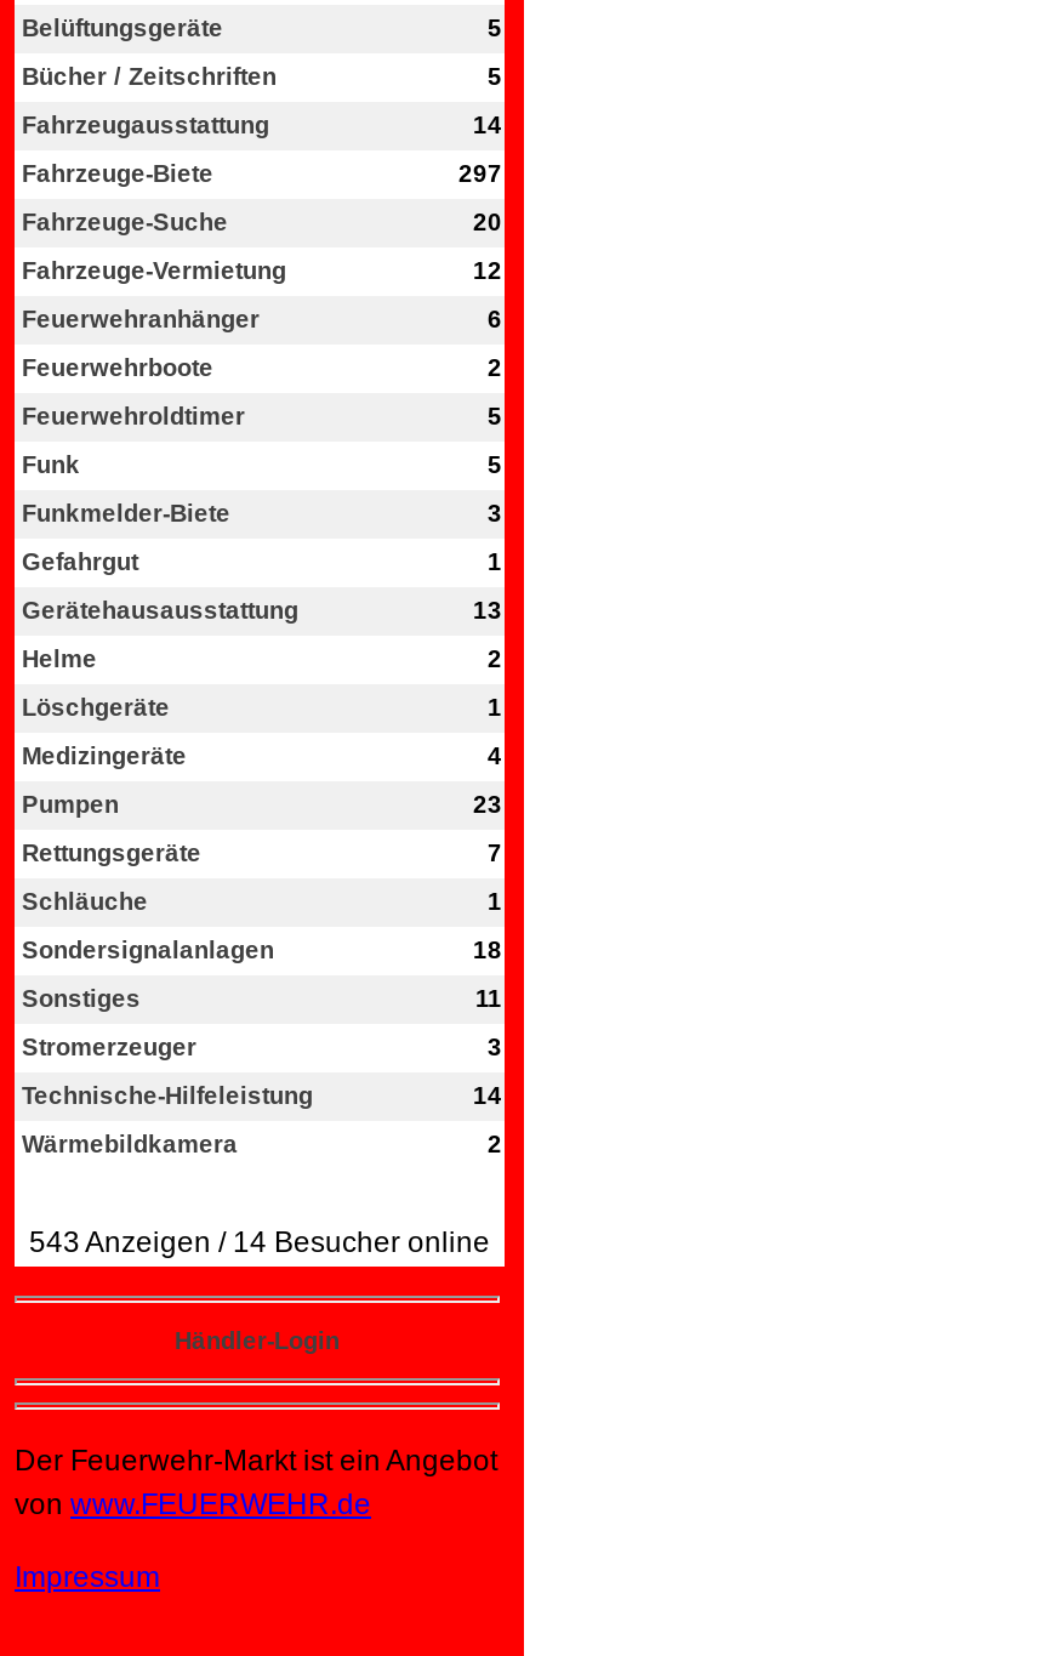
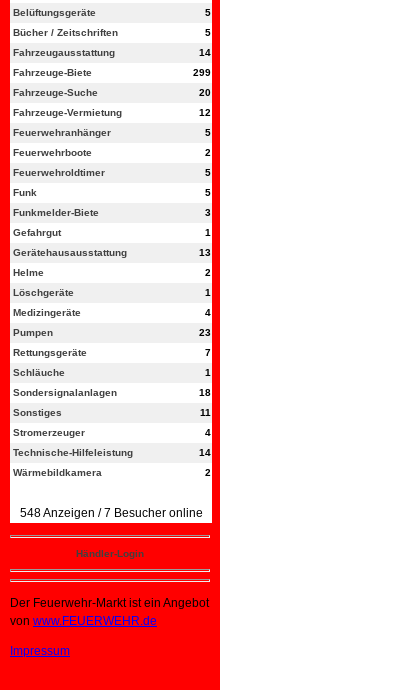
- 297
+ 299

- 6
+ 5

- 3
+ 4

- 543 Anzeigen / 14 Besucher online
+ 548 Anzeigen / 7 Besucher online
